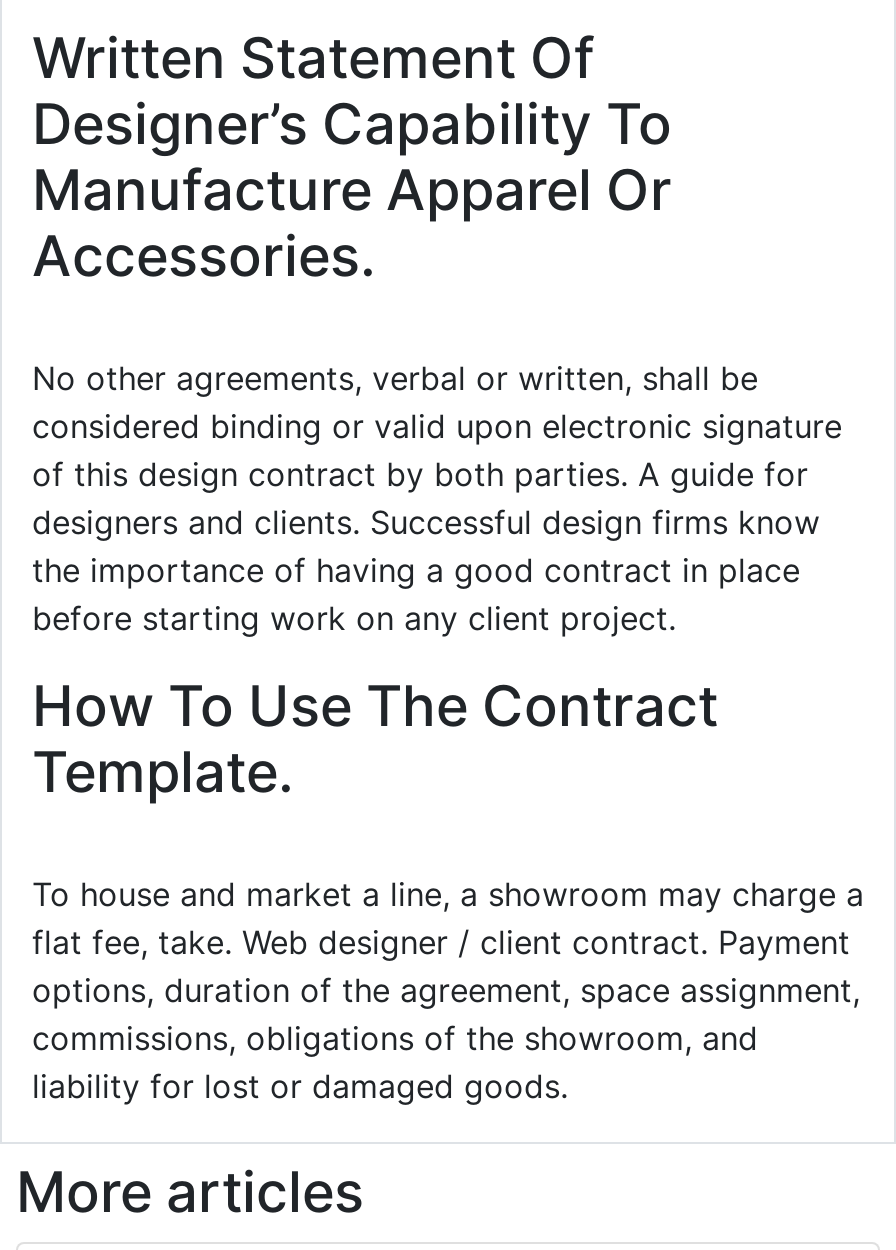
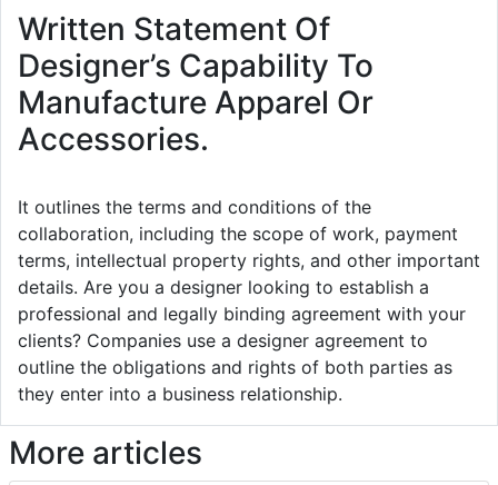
- No other agreements, verbal or written, shall be
- considered binding or valid upon electronic signature
- of this design contract by both parties. A guide for
- designers and clients. Successful design firms know
- the importance of having a good contract in place
- before starting work on any client project.
- How To Use The Contract
- Template.
- To house and market a line, a showroom may charge a
- flat fee, take. Web designer / client contract. Payment
- options, duration of the agreement, space assignment,
- commissions, obligations of the showroom, and
- liability for lost or damaged goods.
+ It outlines the terms and conditions of the
+ collaboration, including the scope of work, payment
+ terms, intellectual property rights, and other important
+ details. Are you a designer looking to establish a
+ professional and legally binding agreement with your
+ clients? Companies use a designer agreement to
+ outline the obligations and rights of both parties as
+ they enter into a business relationship.
